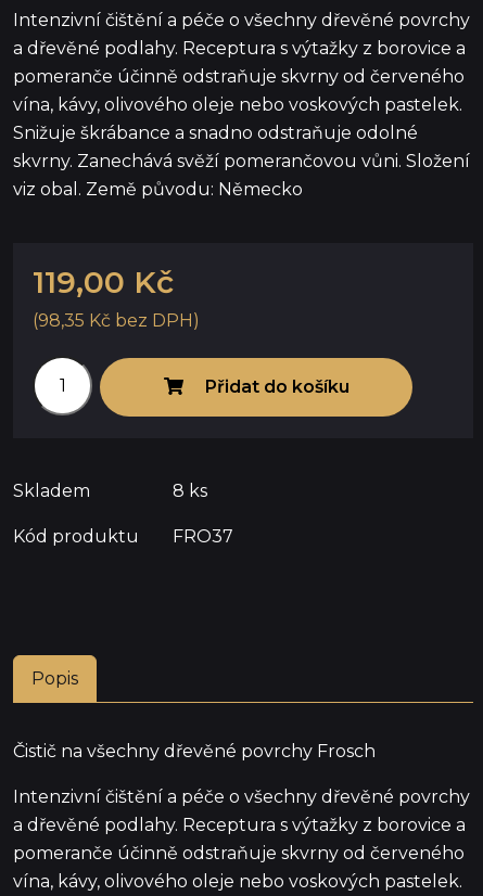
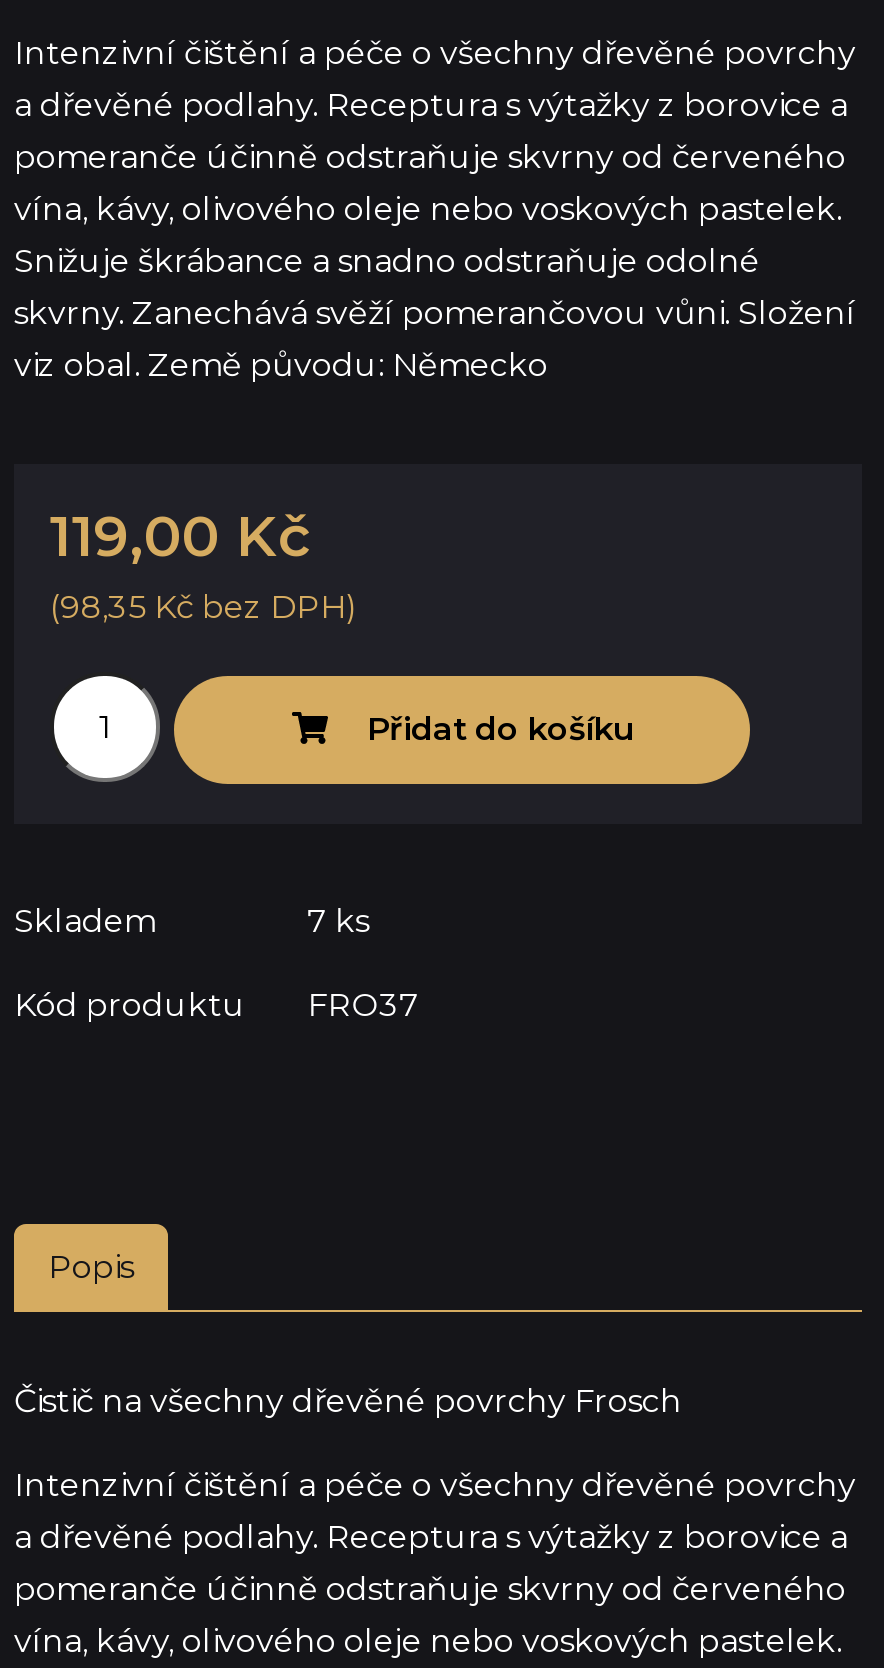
- 8 ks
+ 7 ks
